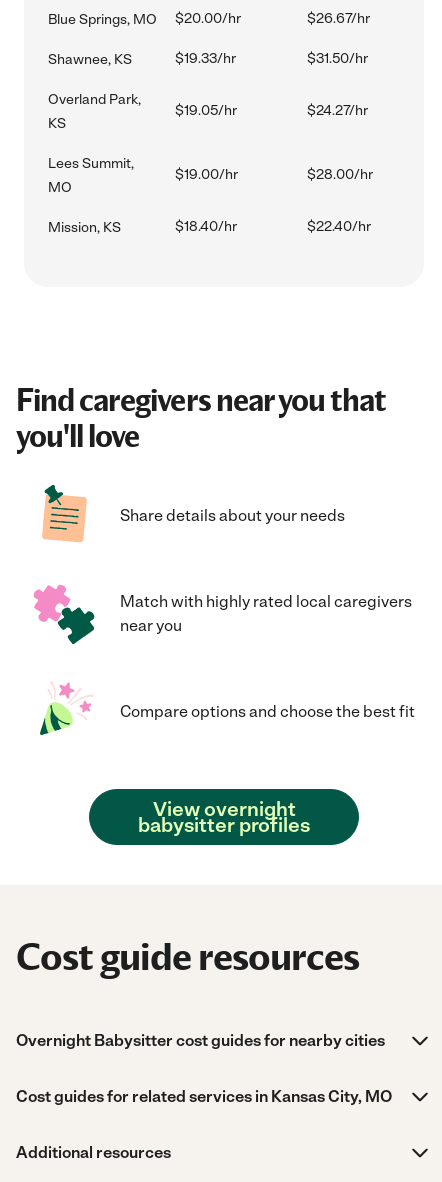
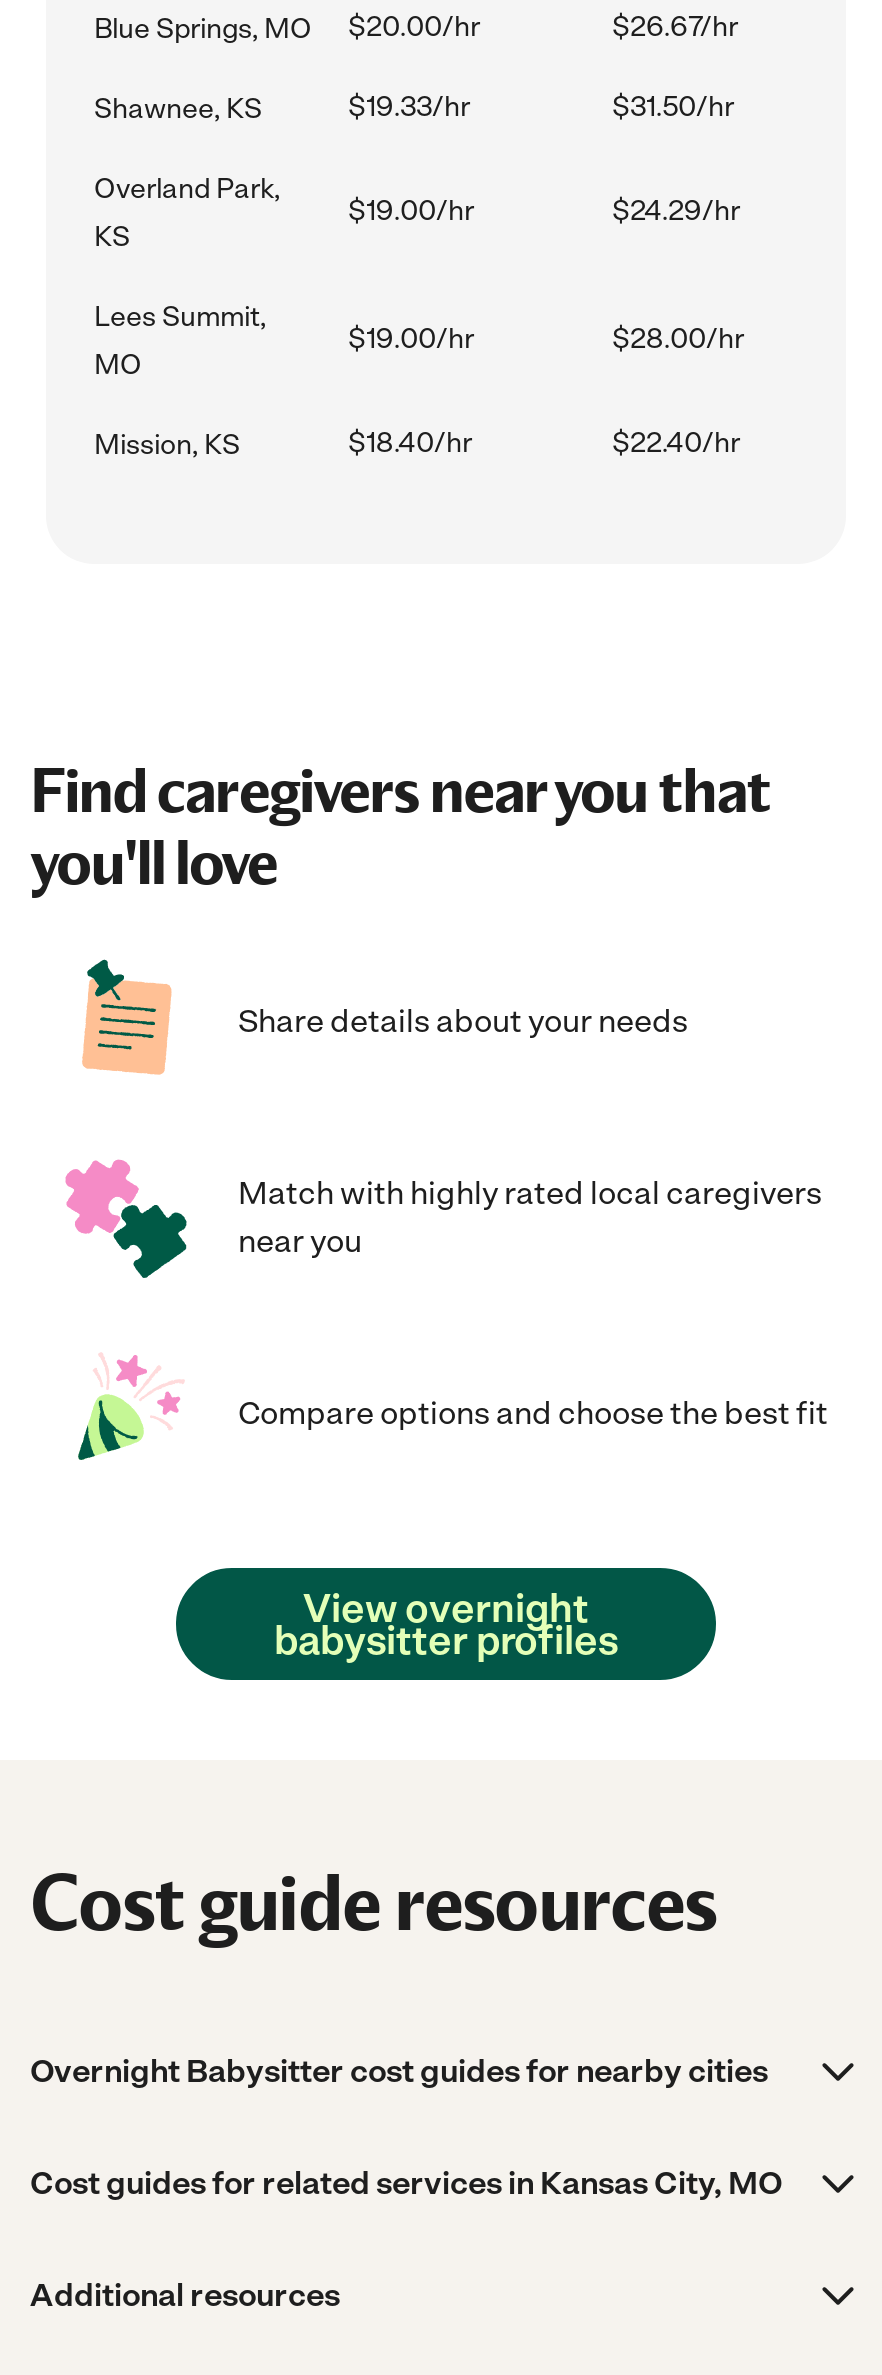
- $19.05/hr
- $24.27/hr
+ $19.00/hr
+ $24.29/hr
